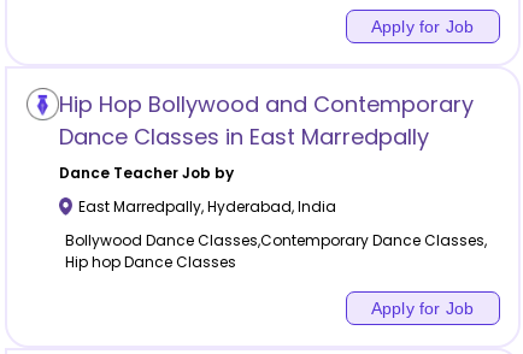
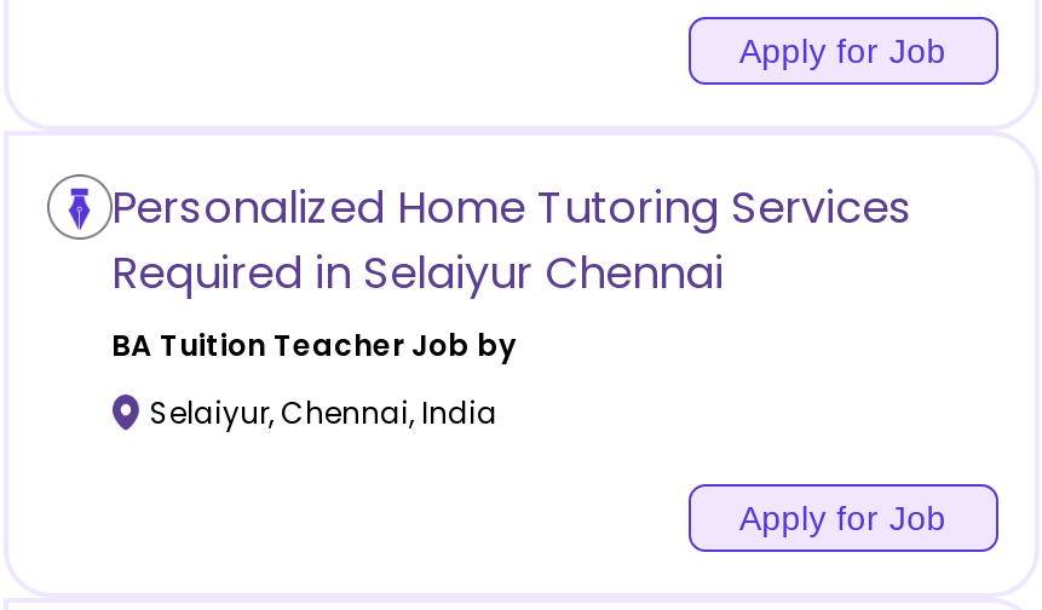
- Hip Hop Bollywood and Contemporary
- Dance Classes in East Marredpally
- Dance Teacher Job by
- East Marredpally, Hyderabad, India
- Bollywood Dance Classes,Contemporary Dance Classes,
- Hip hop Dance Classes
+ Personalized Home Tutoring Services
+ Required in Selaiyur Chennai
+ BA Tuition Teacher Job by
+ Selaiyur, Chennai, India
